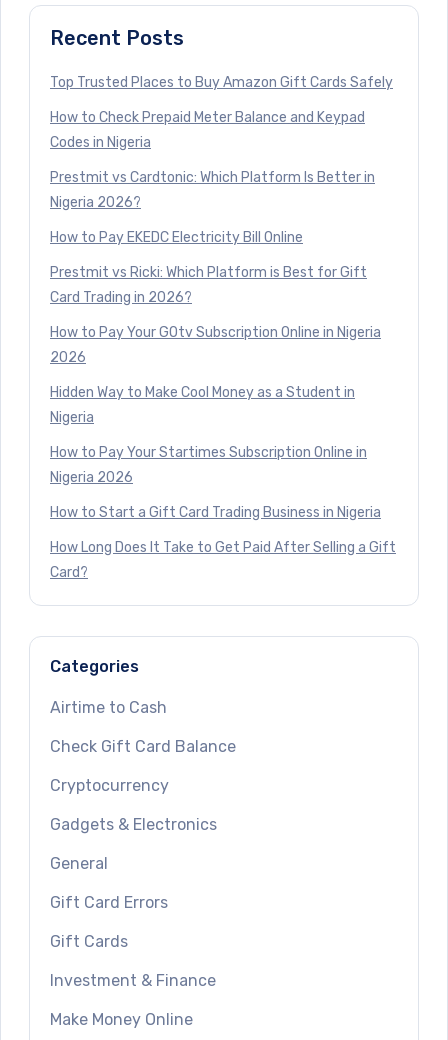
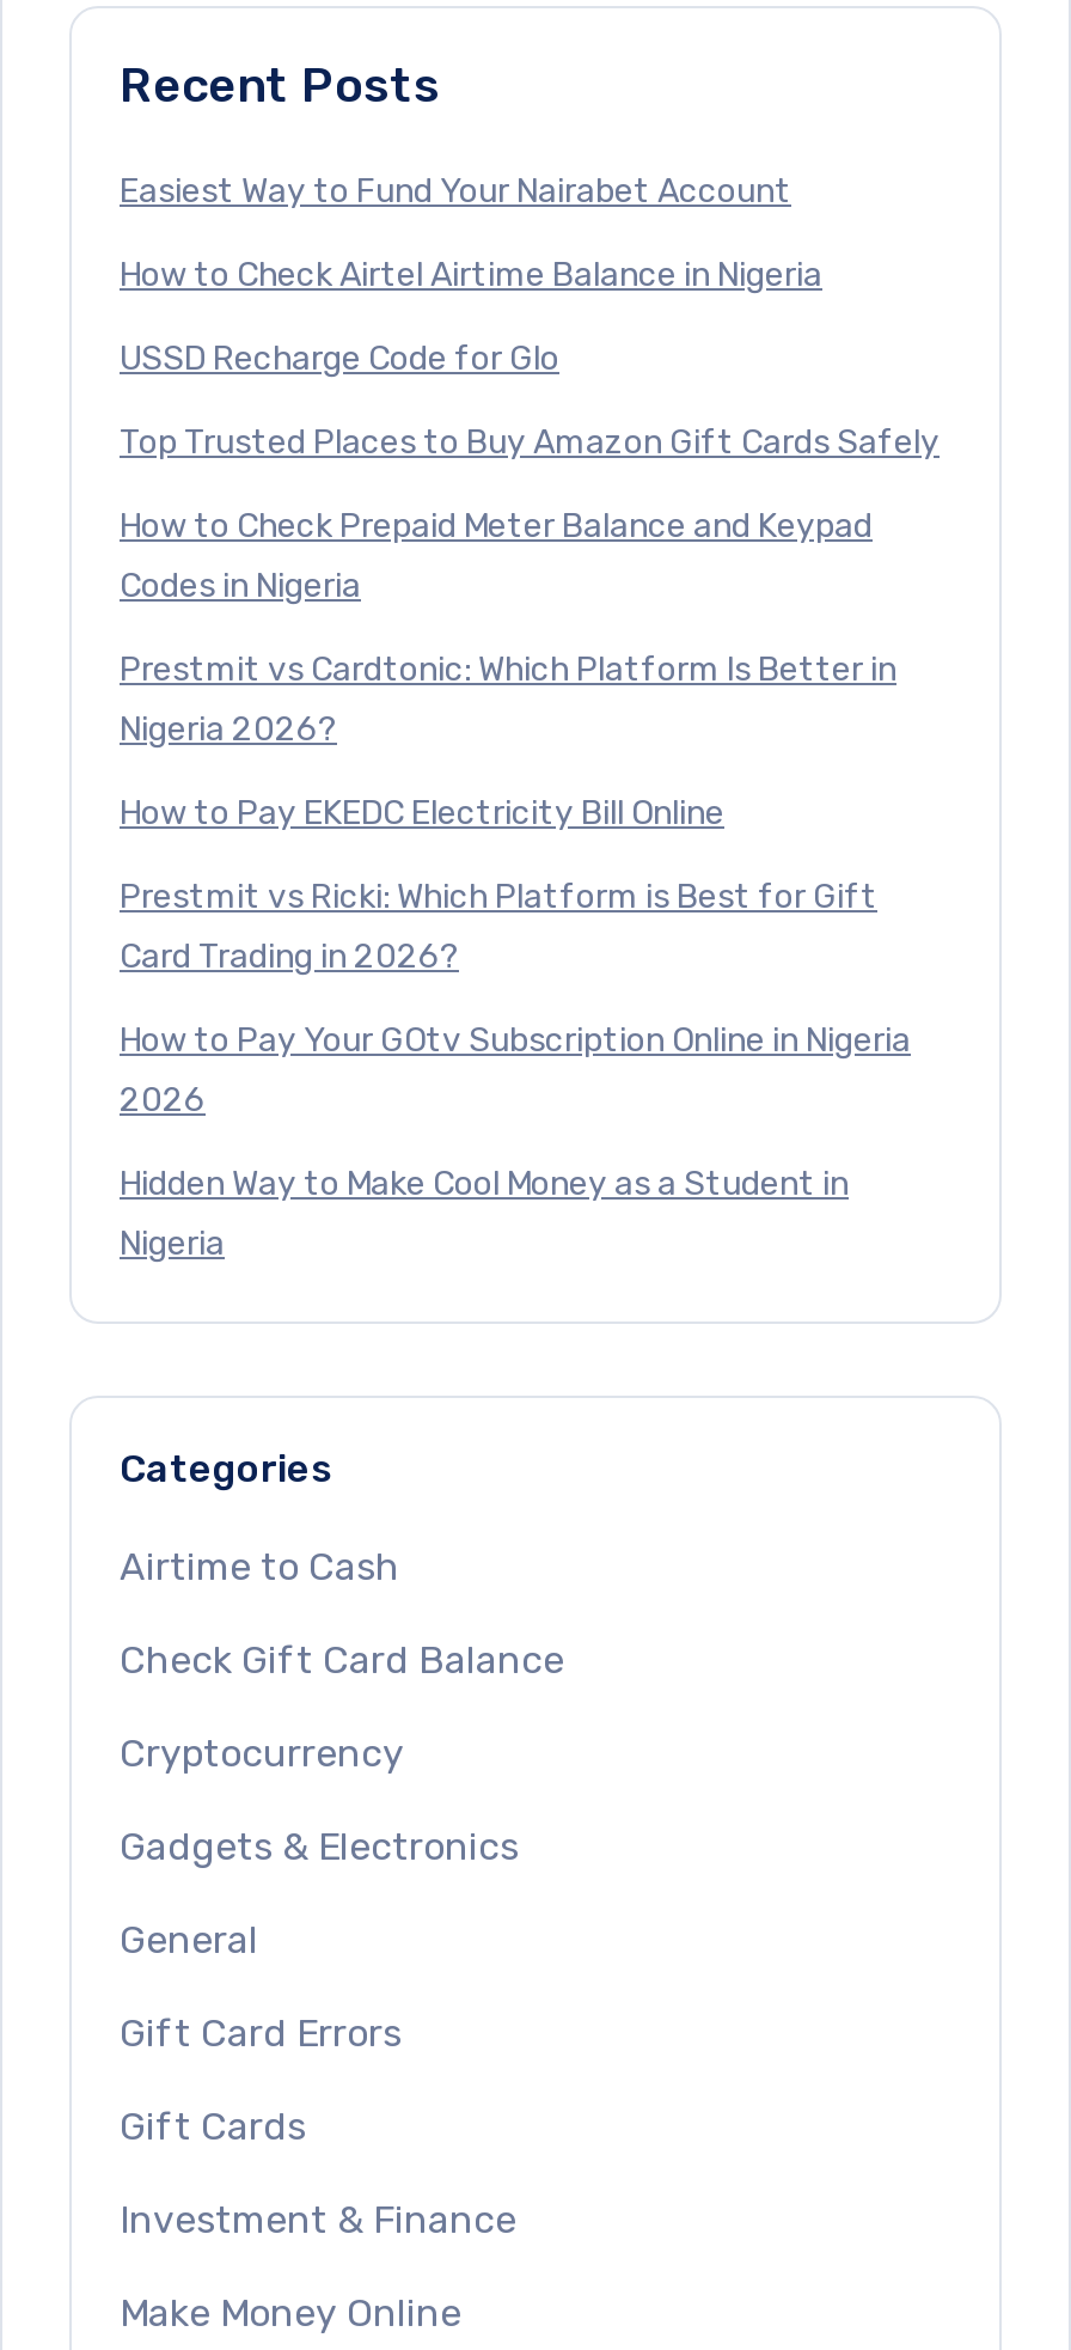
+ Easiest Way to Fund Your Nairabet Account
+ How to Check Airtel Airtime Balance in Nigeria
+ USSD Recharge Code for Glo

moved down: Top Trusted Places to Buy Amazon Gift Cards Safely | How to Check Prepaid Meter Balance and Keypad | Codes in Nigeria | ... | Hidden Way to Make Cool Money as a Student in | Nigeria

- How to Pay Your Startimes Subscription Online in
- Nigeria 2026
- How to Start a Gift Card Trading Business in Nigeria
- How Long Does It Take to Get Paid After Selling a Gift
- Card?
